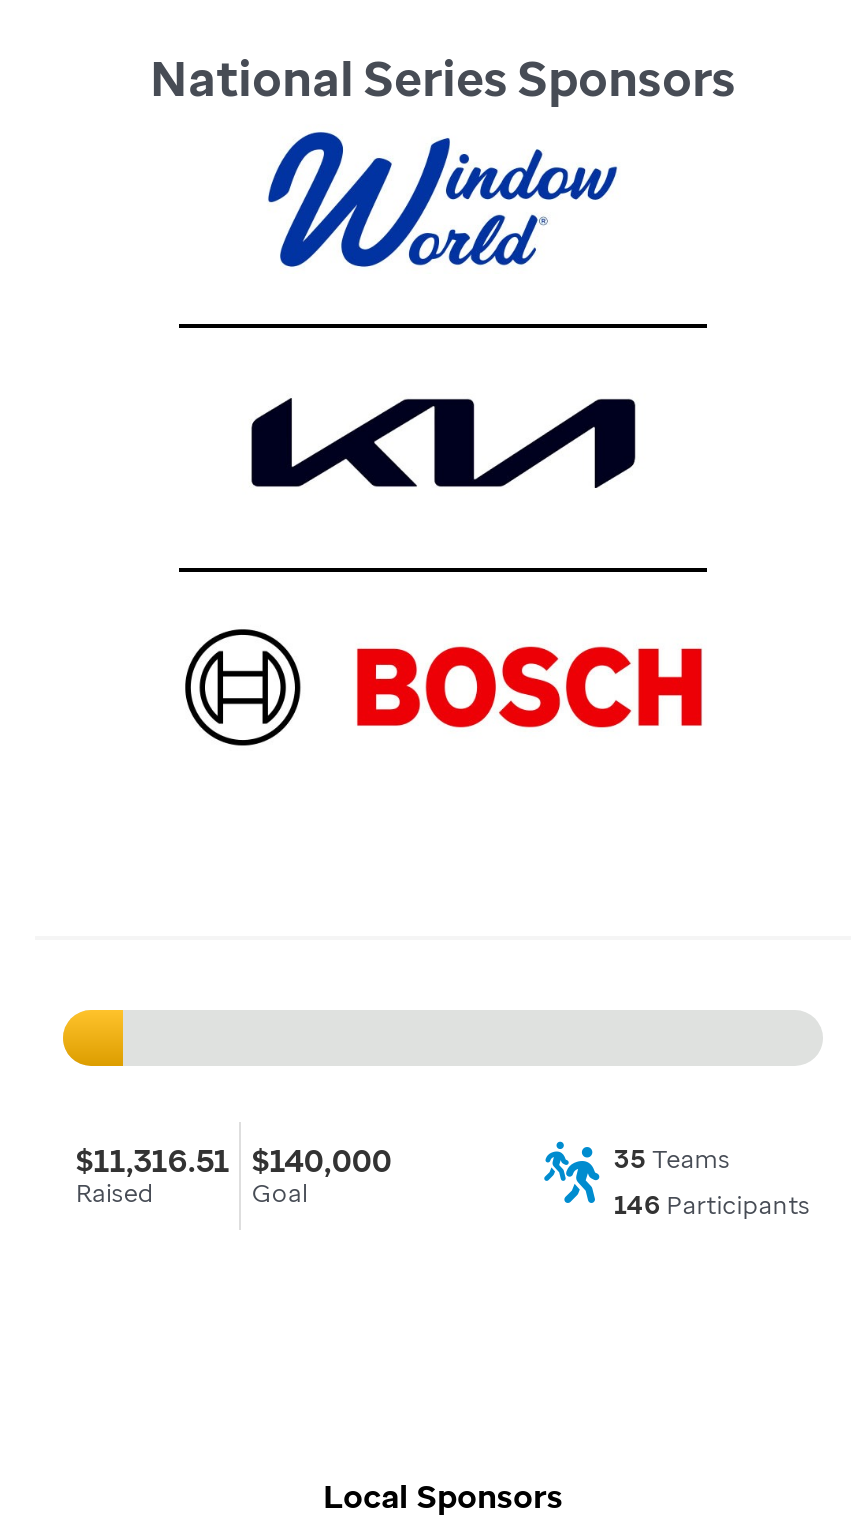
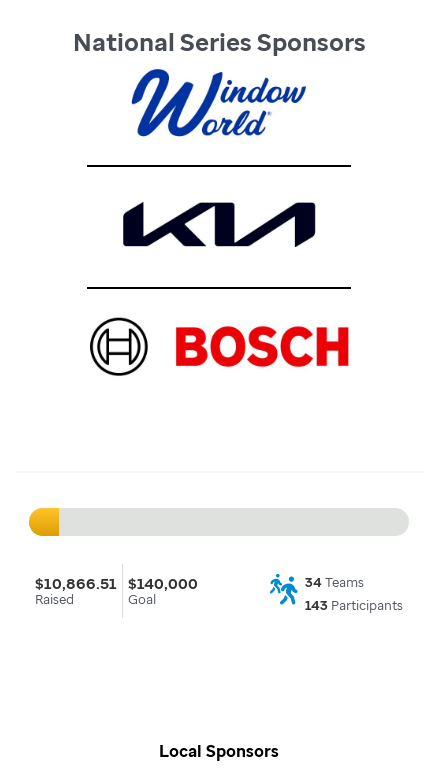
- $11,316.51 $140,000
+ $10,866.51 $140,000

- 35 Teams
+ 34 Teams

- 146 Participants
+ 143 Participants
